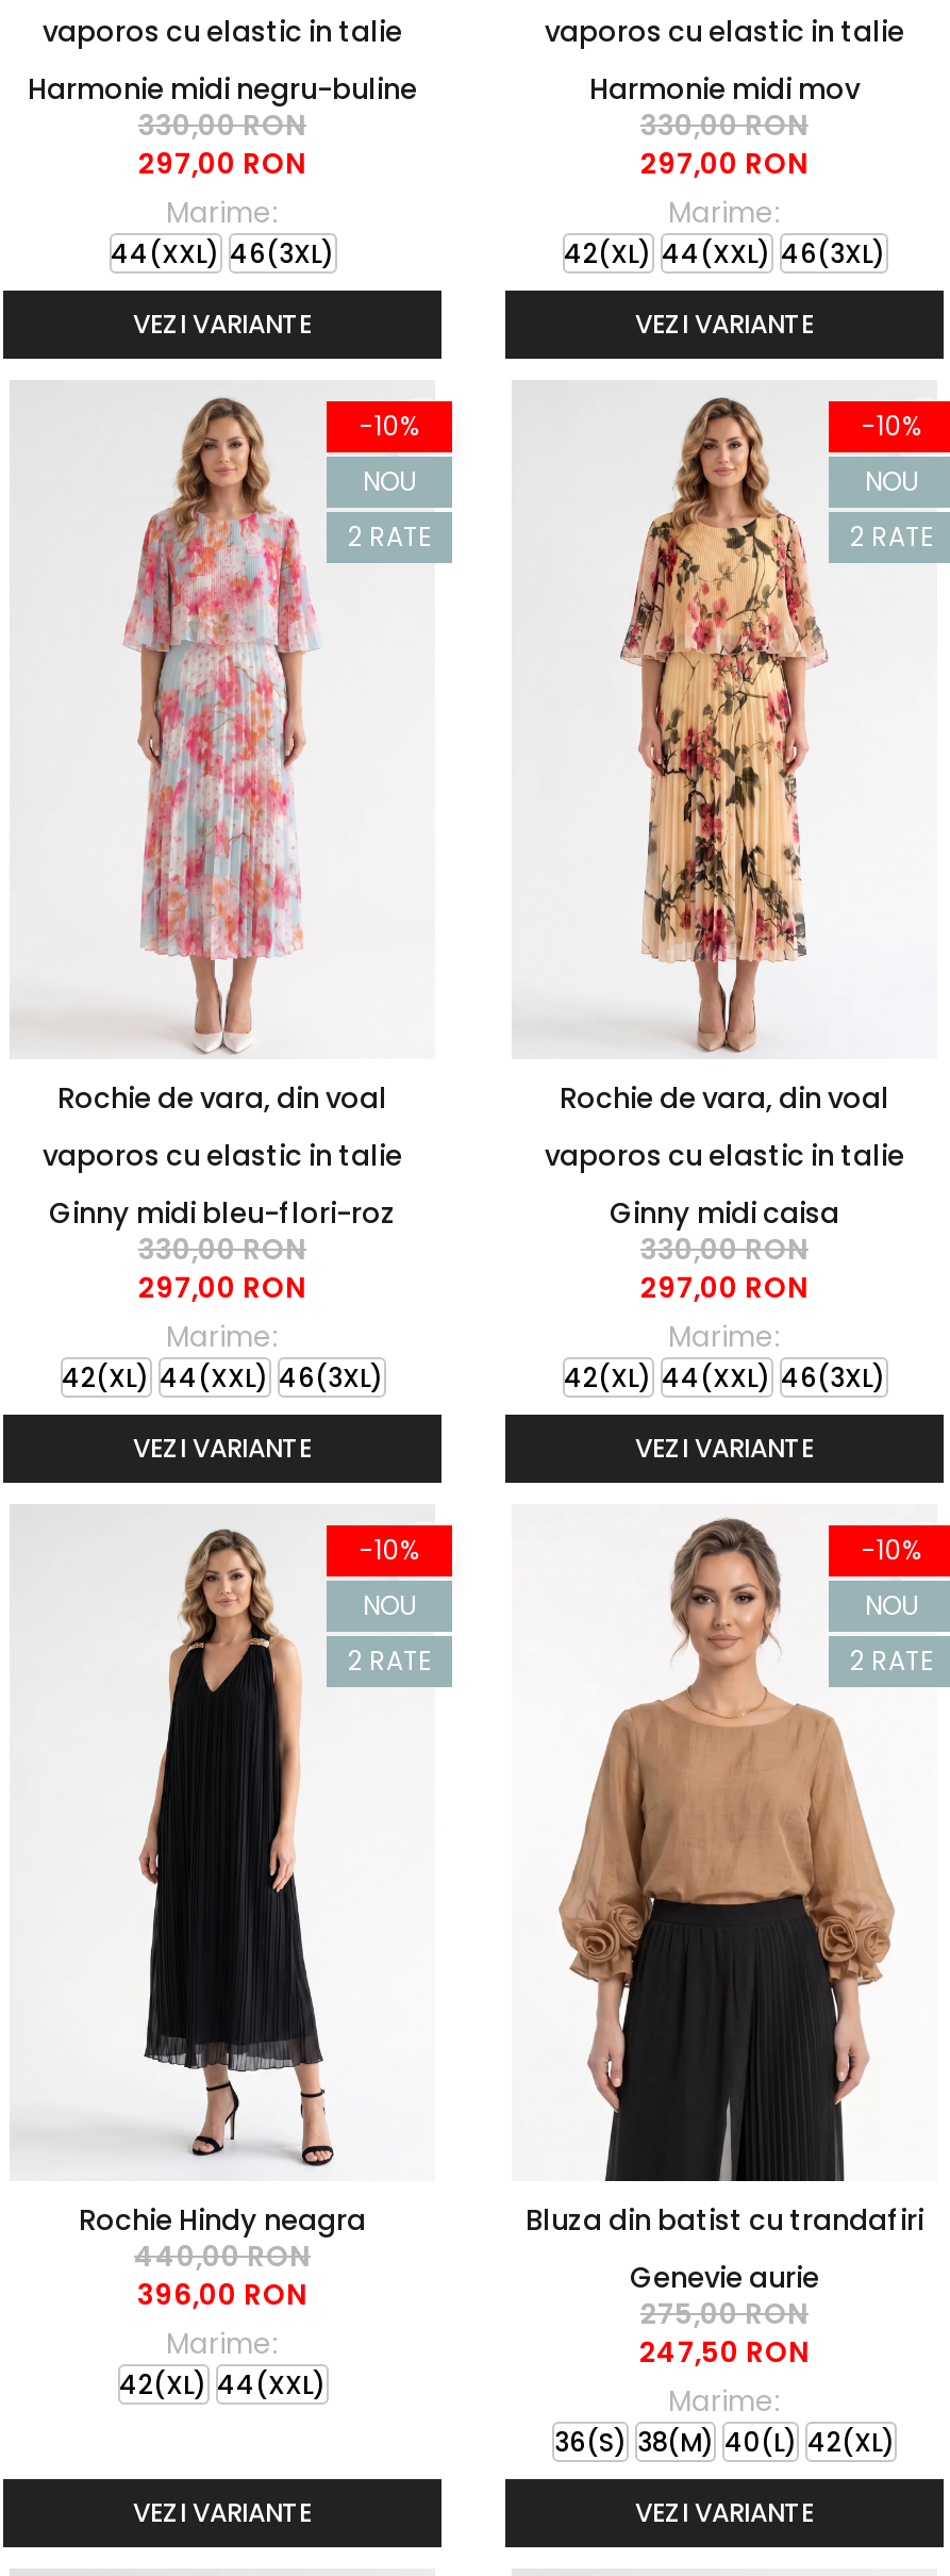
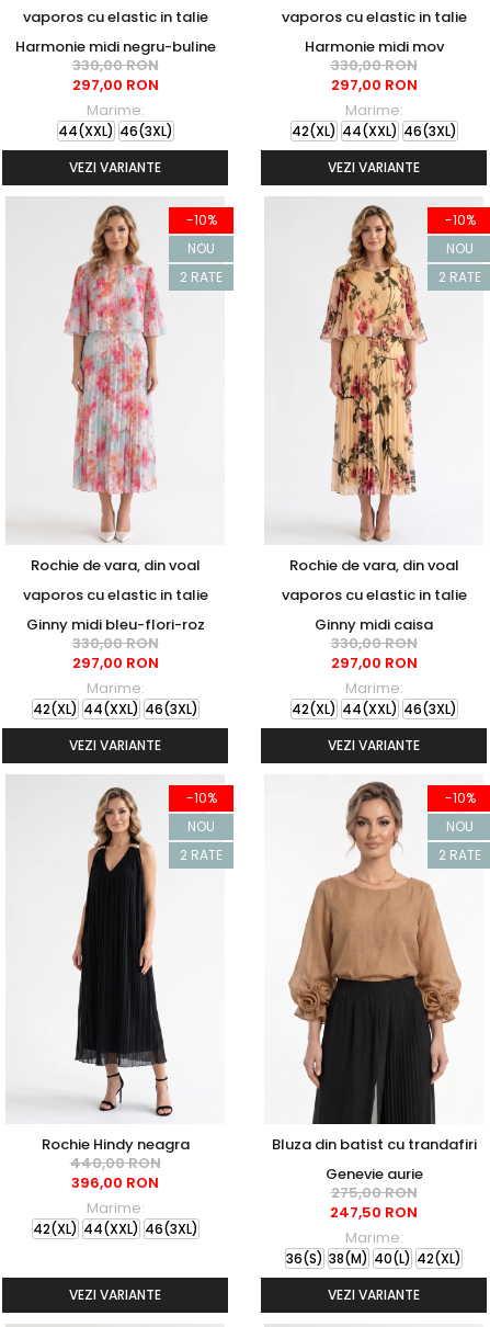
- 42(XL) 44(XXL)
+ 42(XL) 44(XXL) 46(3XL)
